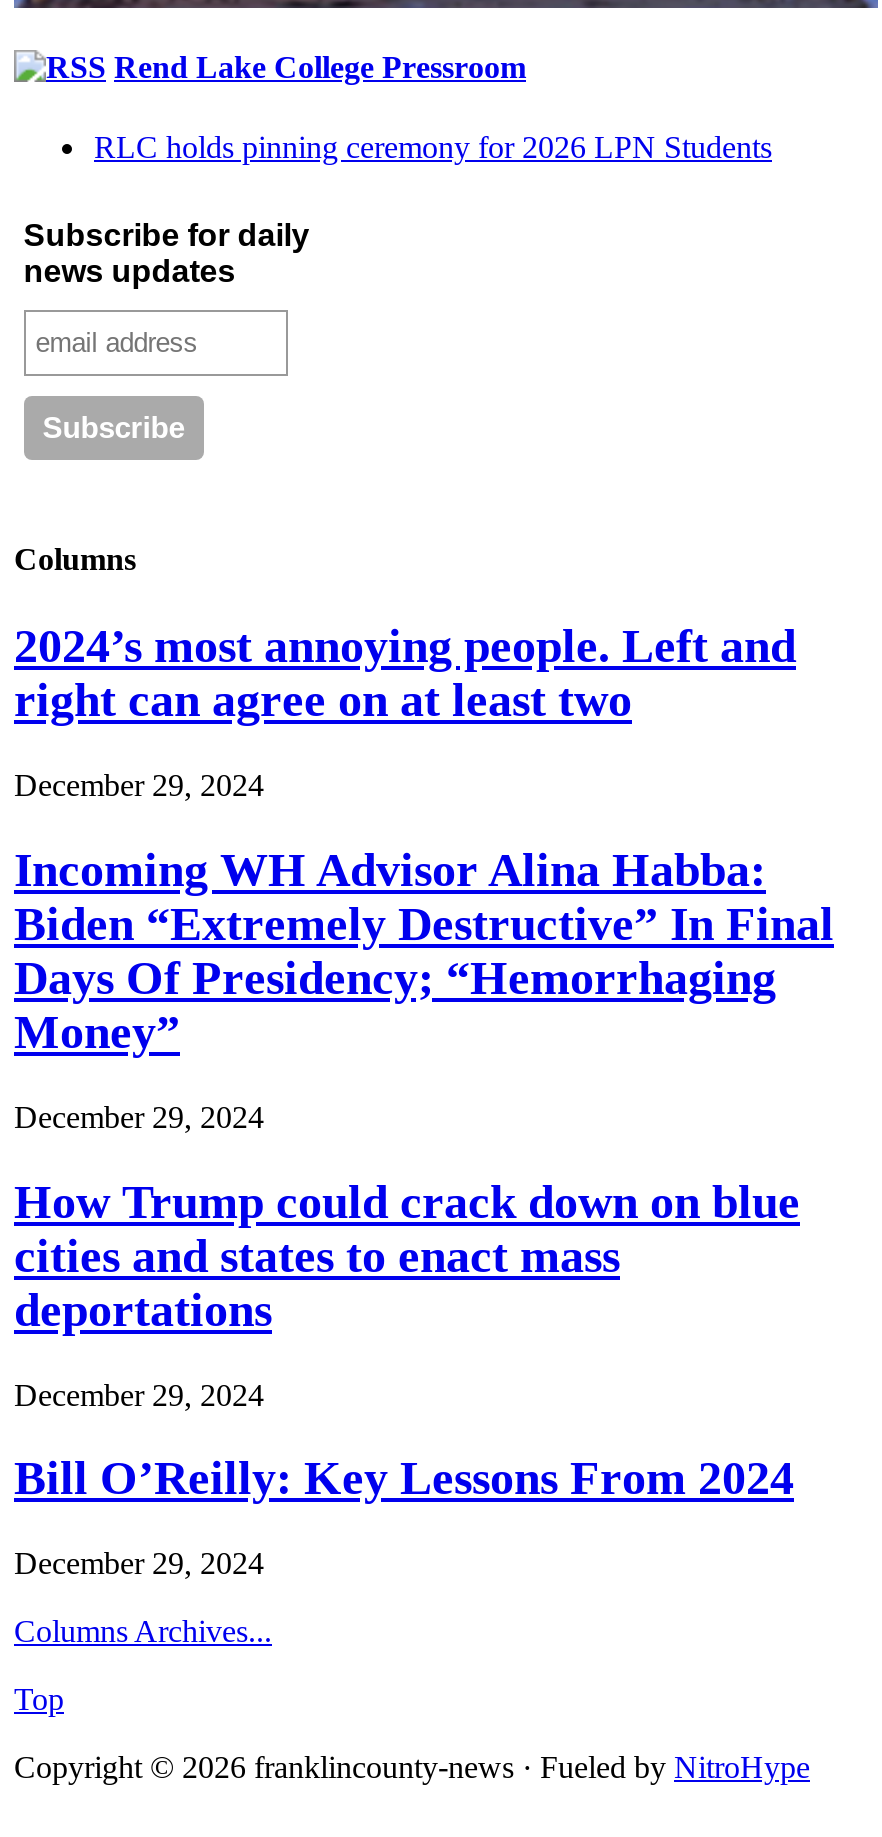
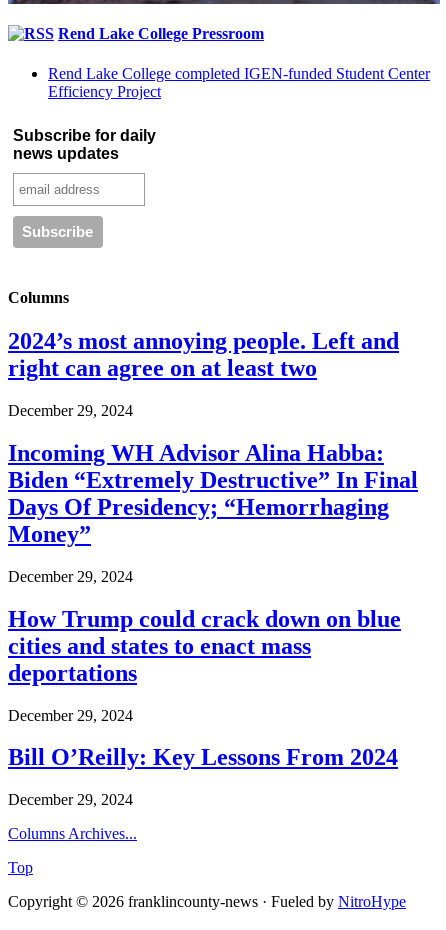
- RLC holds pinning ceremony for 2026 LPN Students
+ Rend Lake College completed IGEN-funded Student Center
+ Efficiency Project
